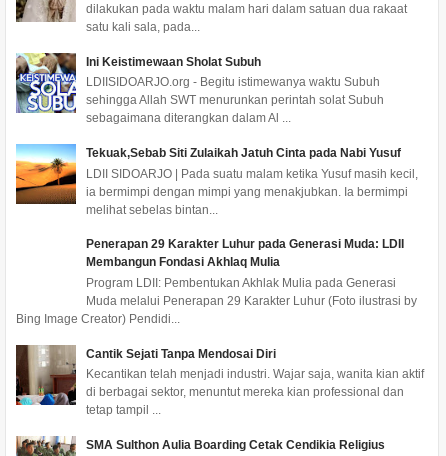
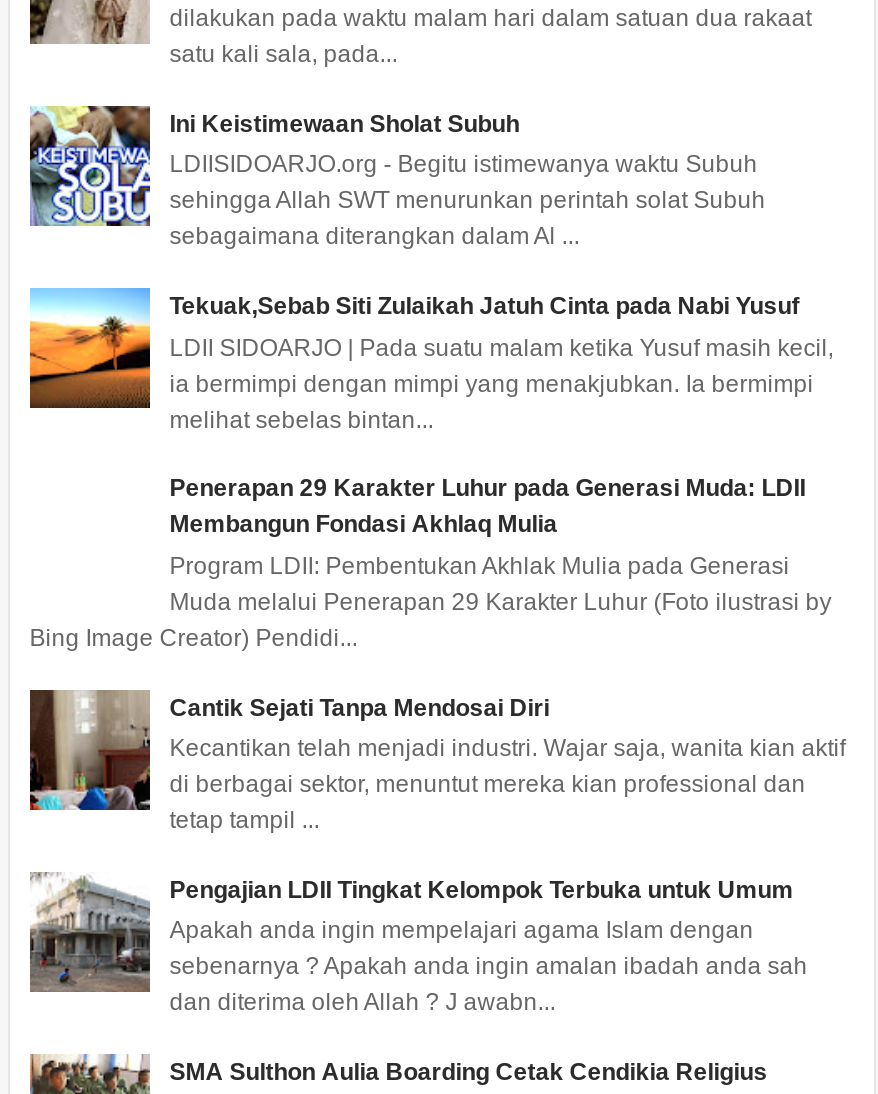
+ [image]
+ Pengajian LDII Tingkat Kelompok Terbuka untuk Umum
+ Apakah anda ingin mempelajari agama Islam dengan
+ sebenarnya ? Apakah anda ingin amalan ibadah anda sah
+ dan diterima oleh Allah ? J awabn...
